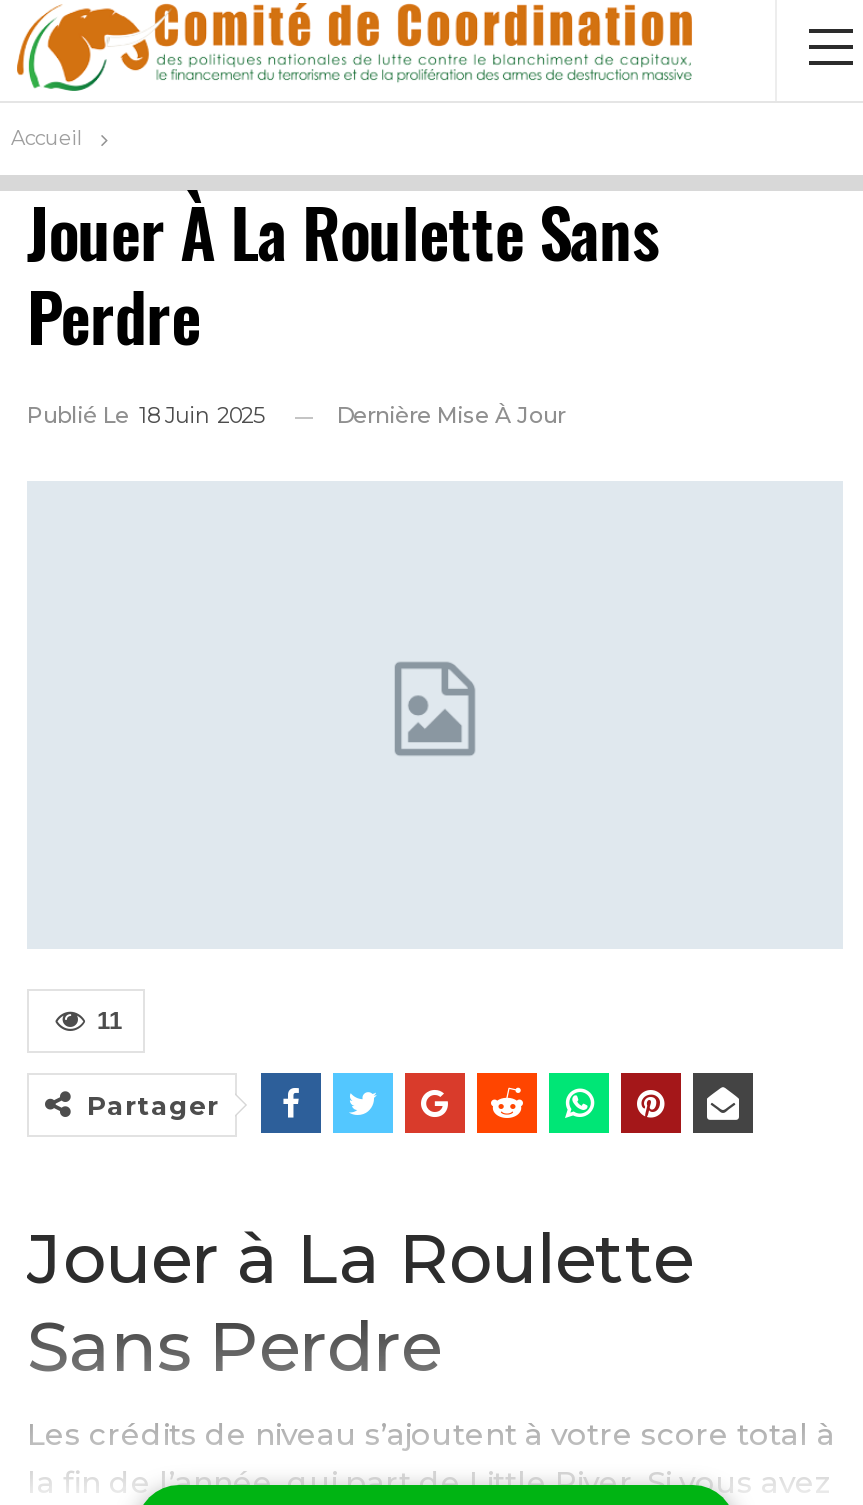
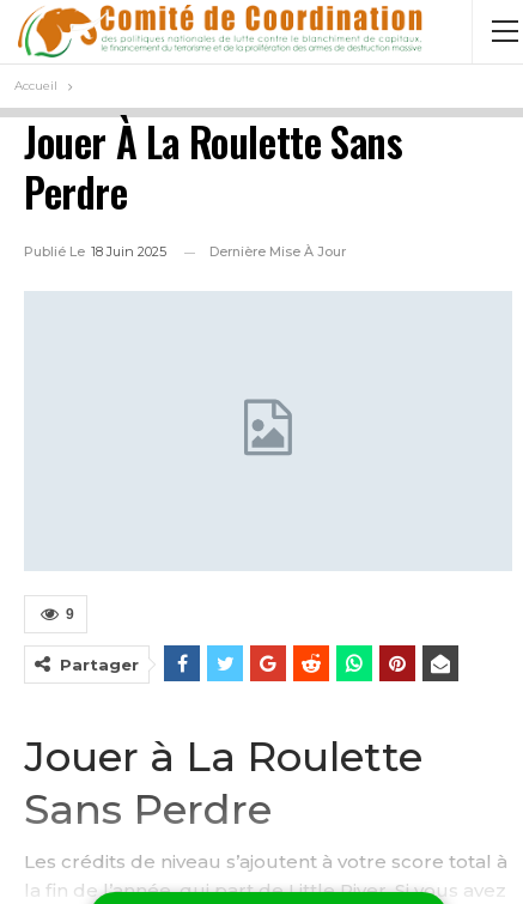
- 11
+ 9
